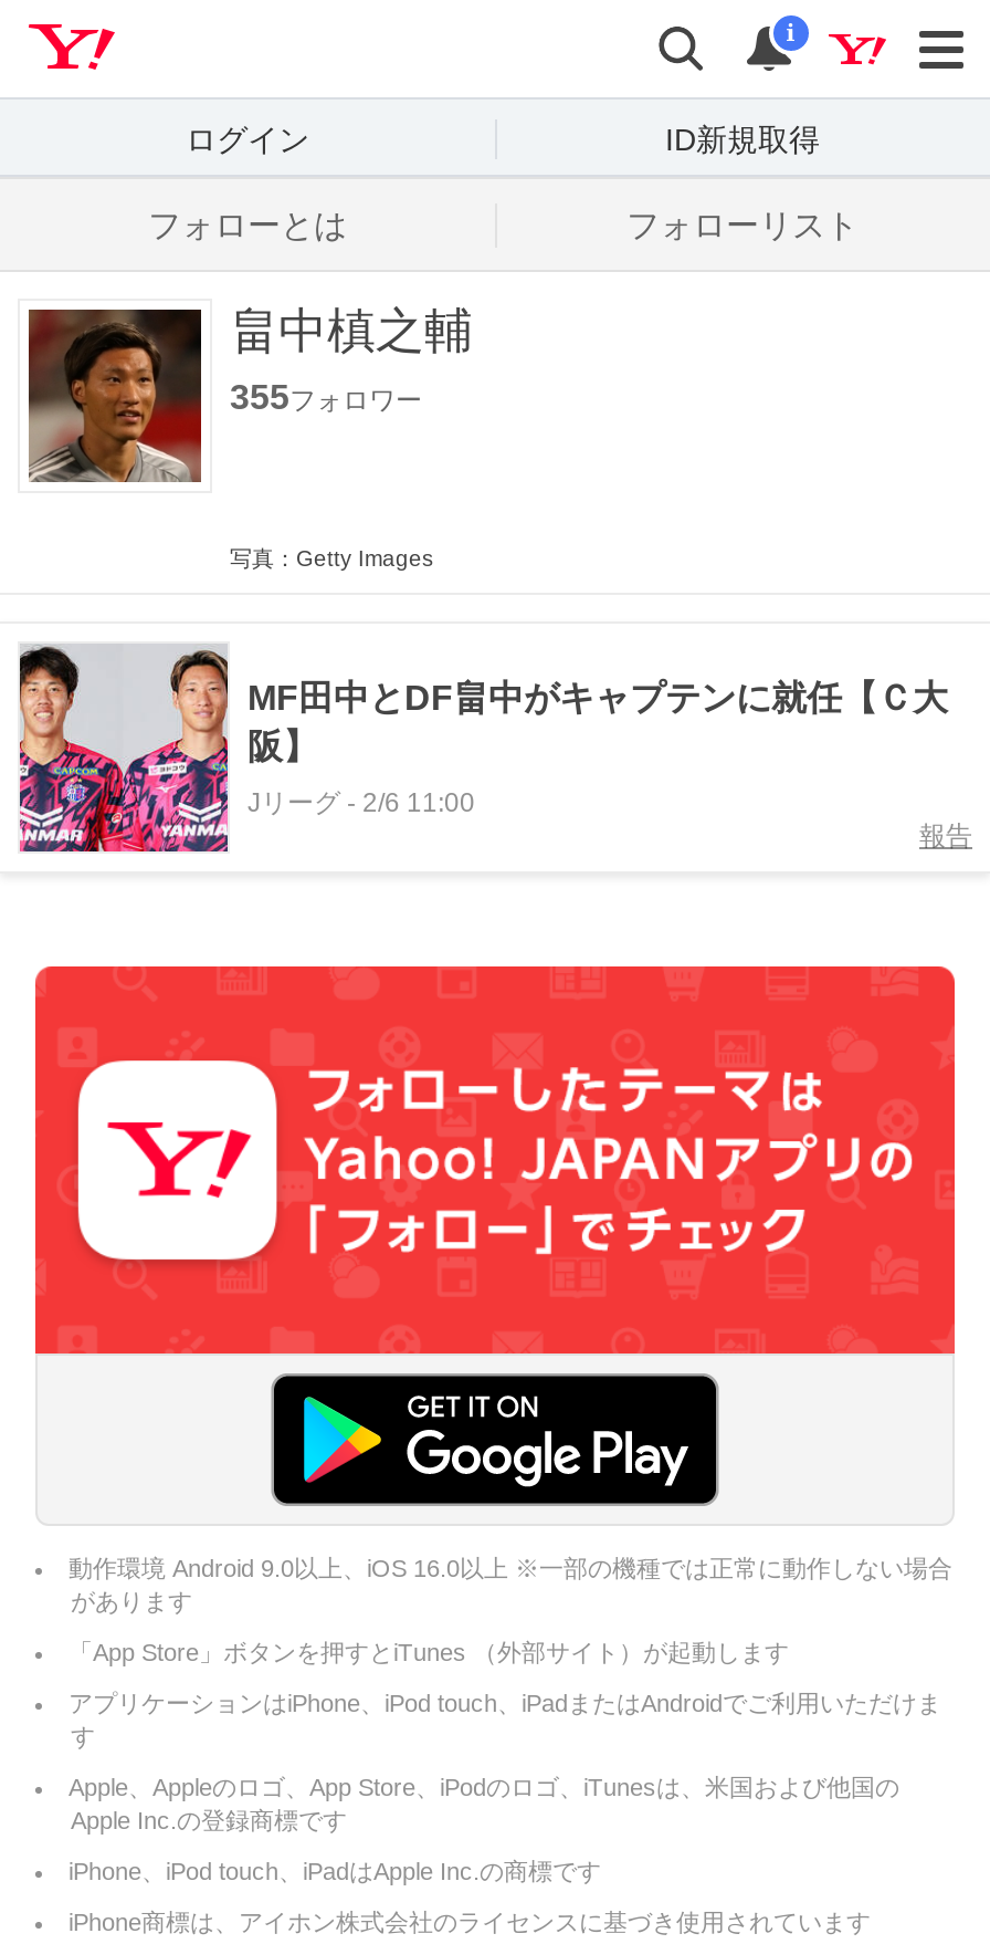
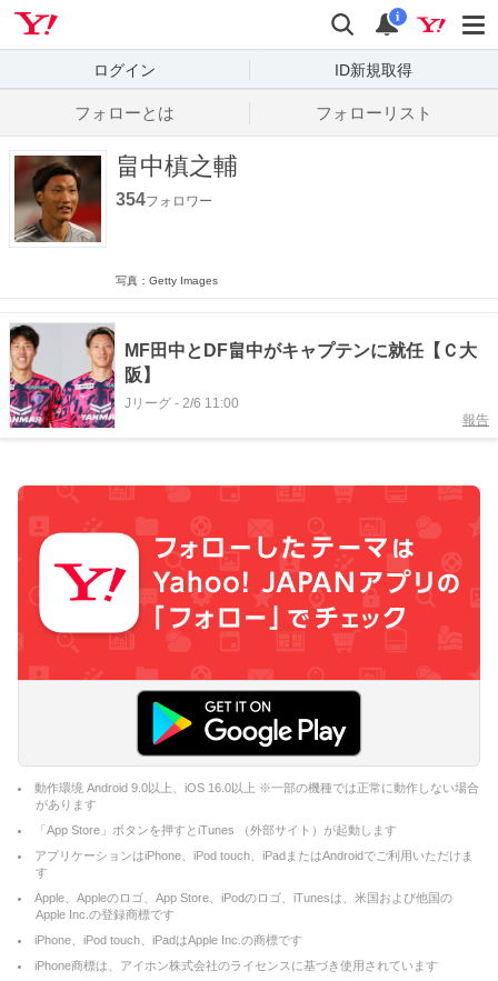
- 355フォロワー
+ 354フォロワー
